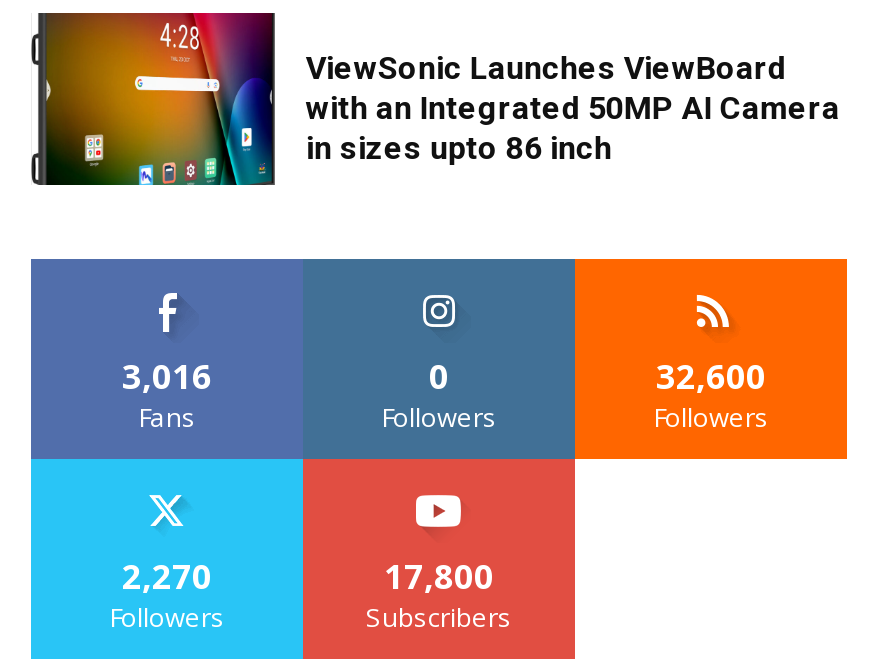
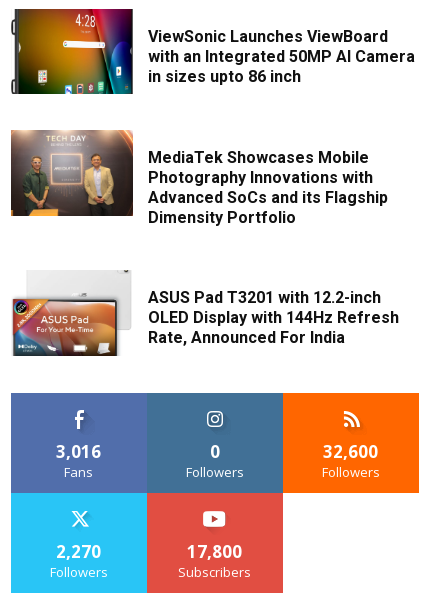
+ [image]
+ MediaTek Showcases Mobile
+ Photography Innovations with
+ Advanced SoCs and its Flagship
+ Dimensity Portfolio

+ [image]
+ ASUS Pad T3201 with 12.2-inch
+ OLED Display with 144Hz Refresh
+ Rate, Announced For India
